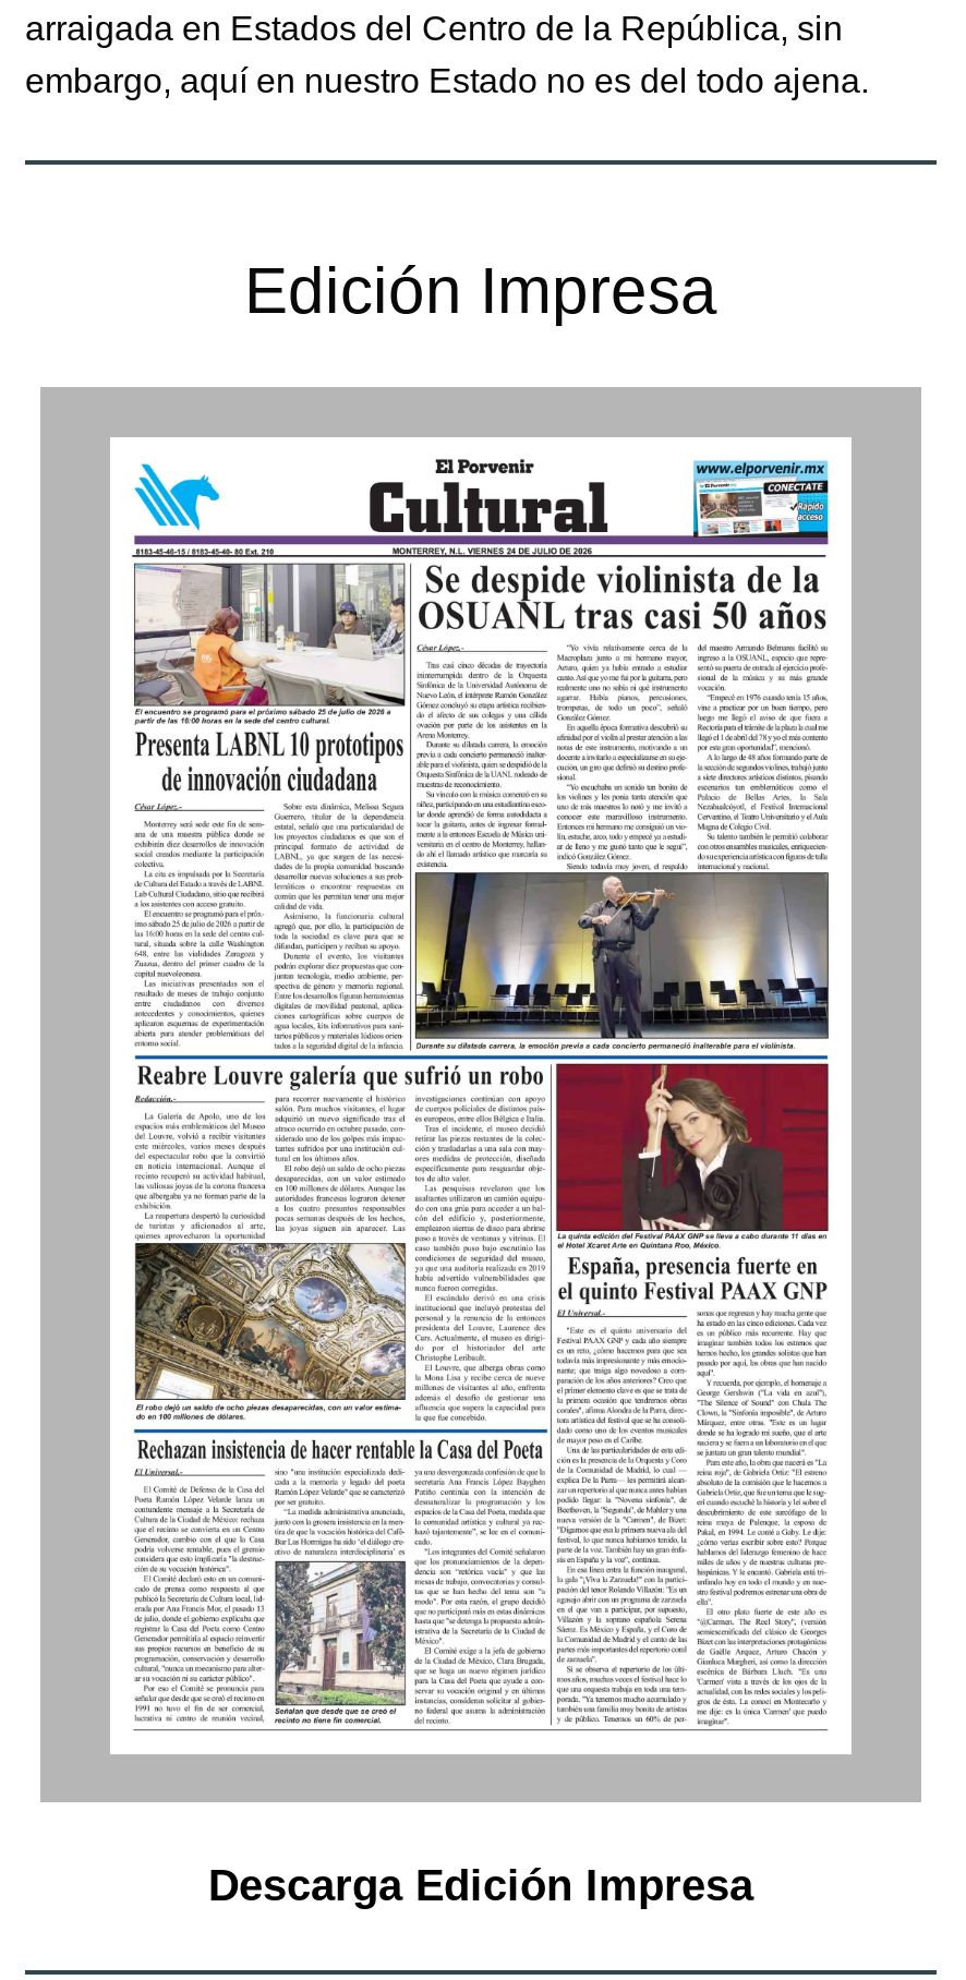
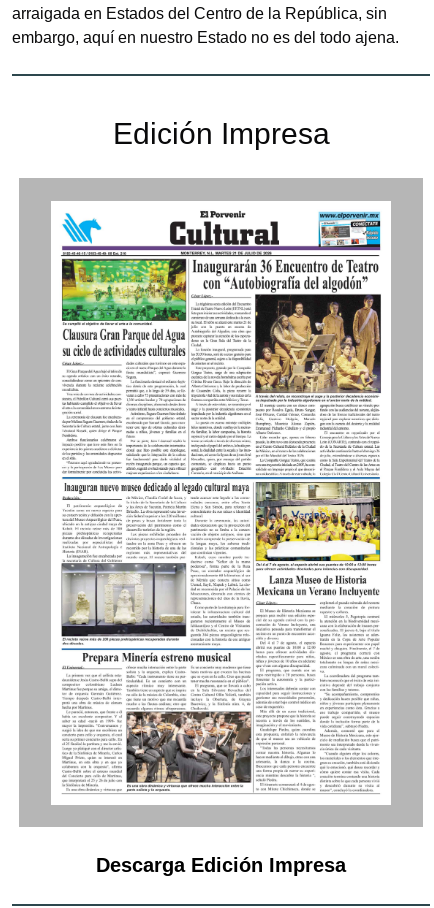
- [image]
+ [image]
